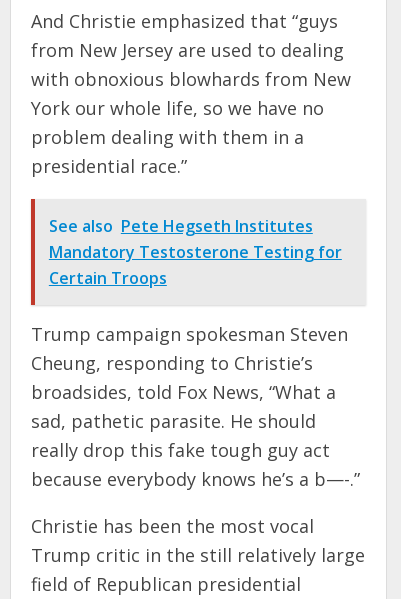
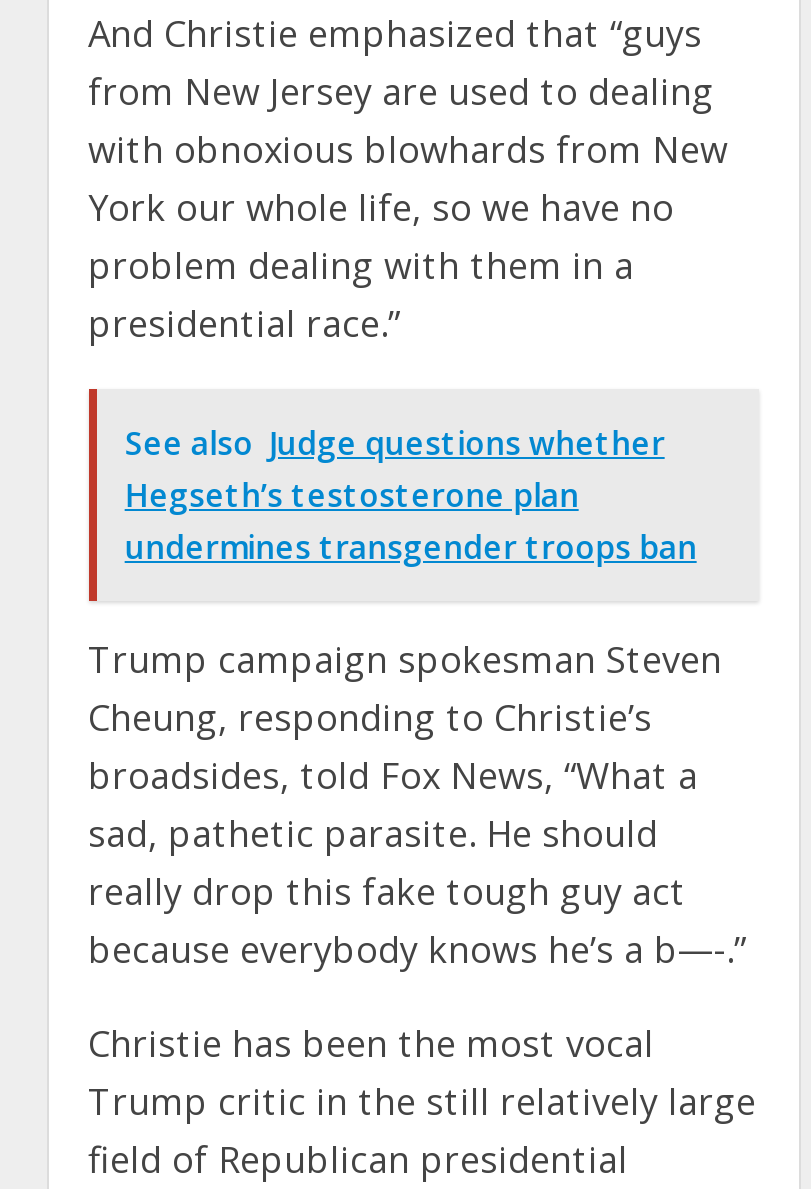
- See also Pete Hegseth Institutes
- Mandatory Testosterone Testing for
- Certain Troops
+ See also Judge questions whether
+ Hegseth’s testosterone plan
+ undermines transgender troops ban
